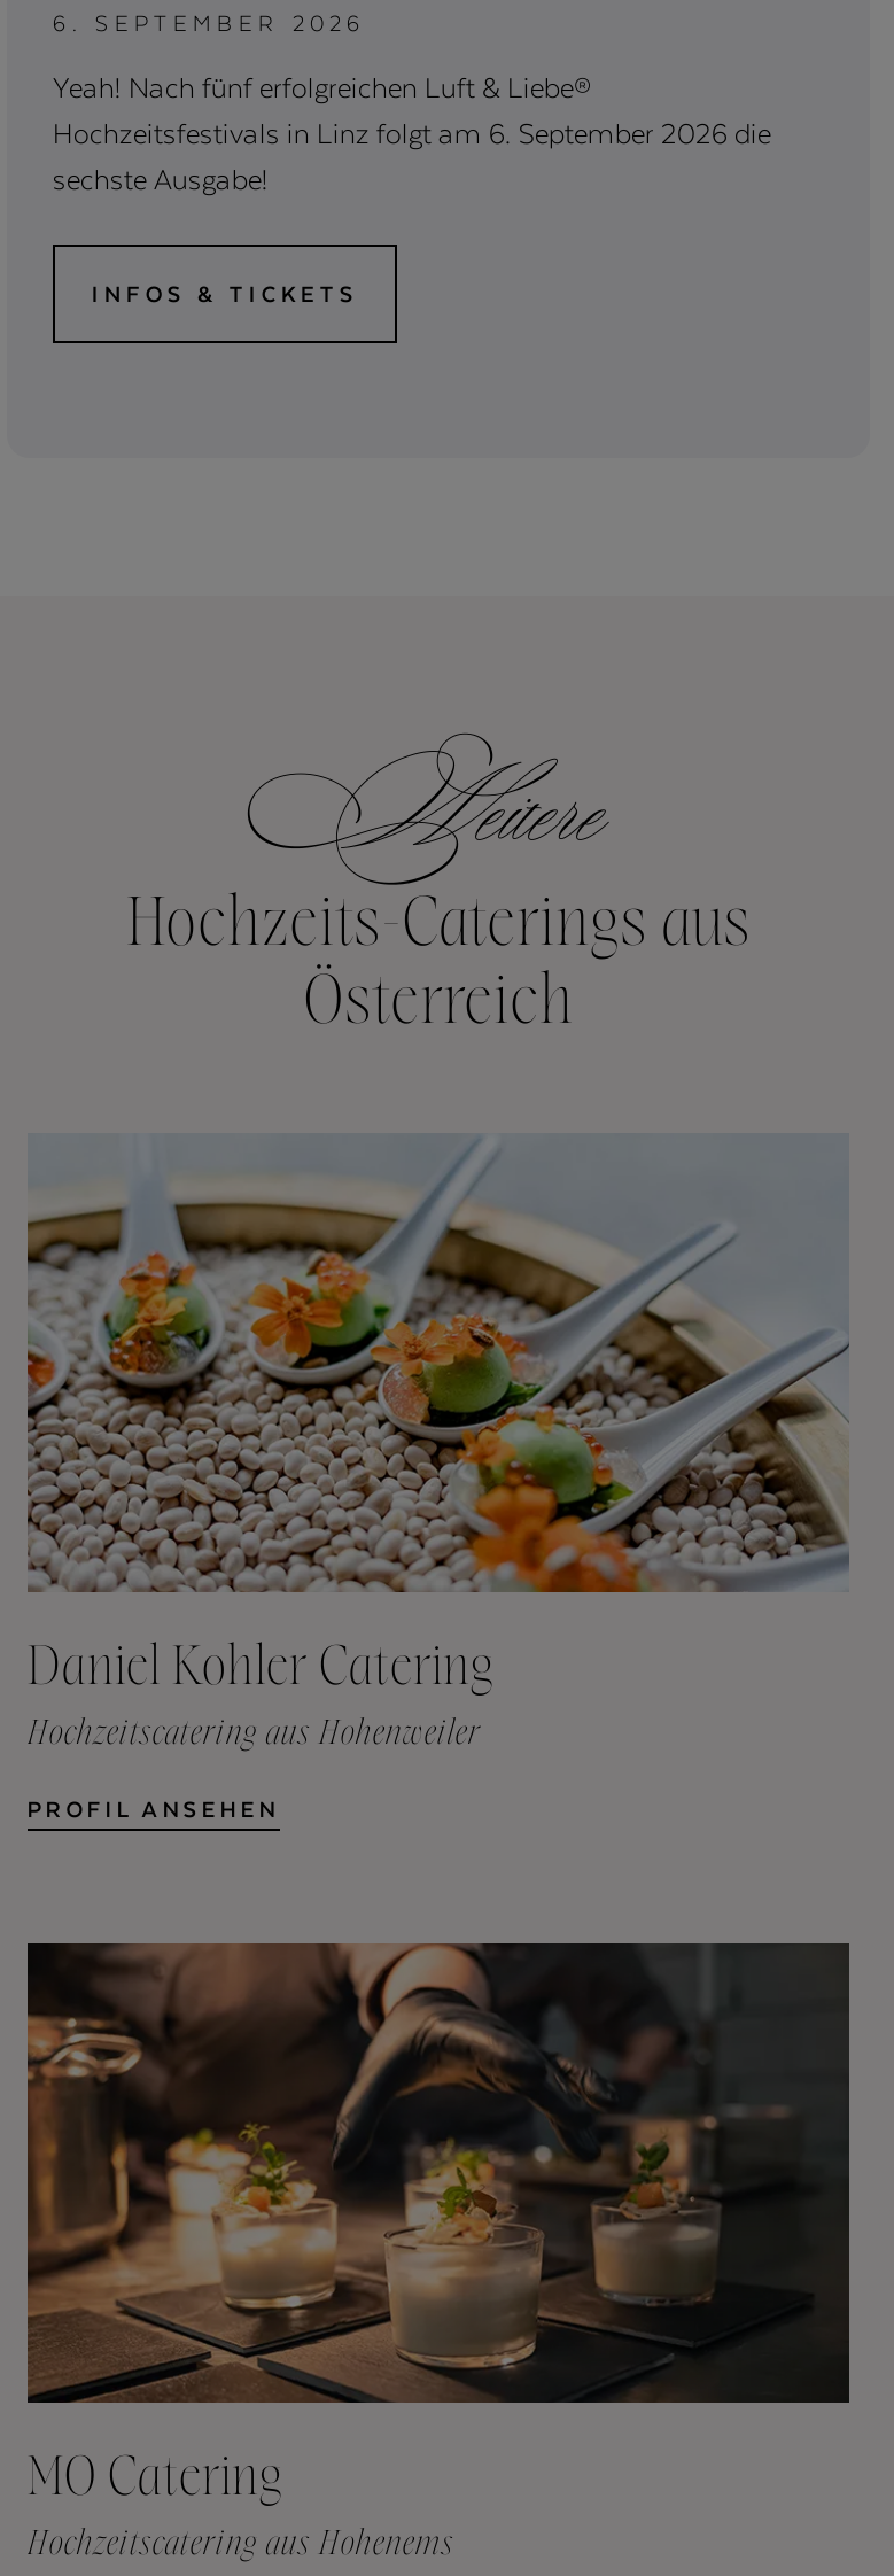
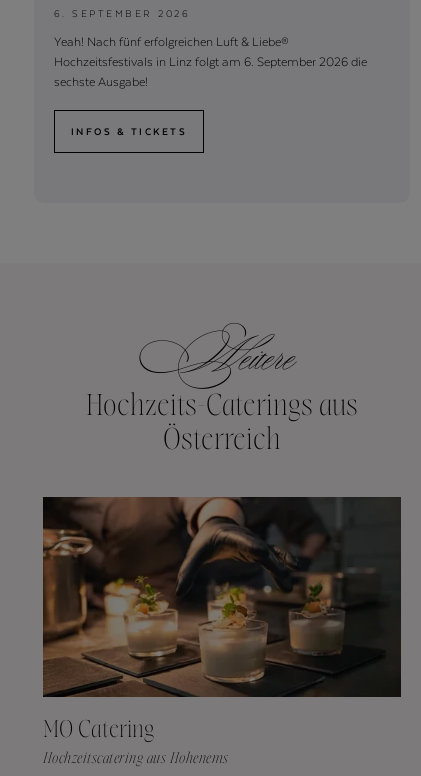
- [image]
- Daniel Kohler Catering
- Hochzeitscatering aus Hohenweiler
- PROFIL ANSEHEN
